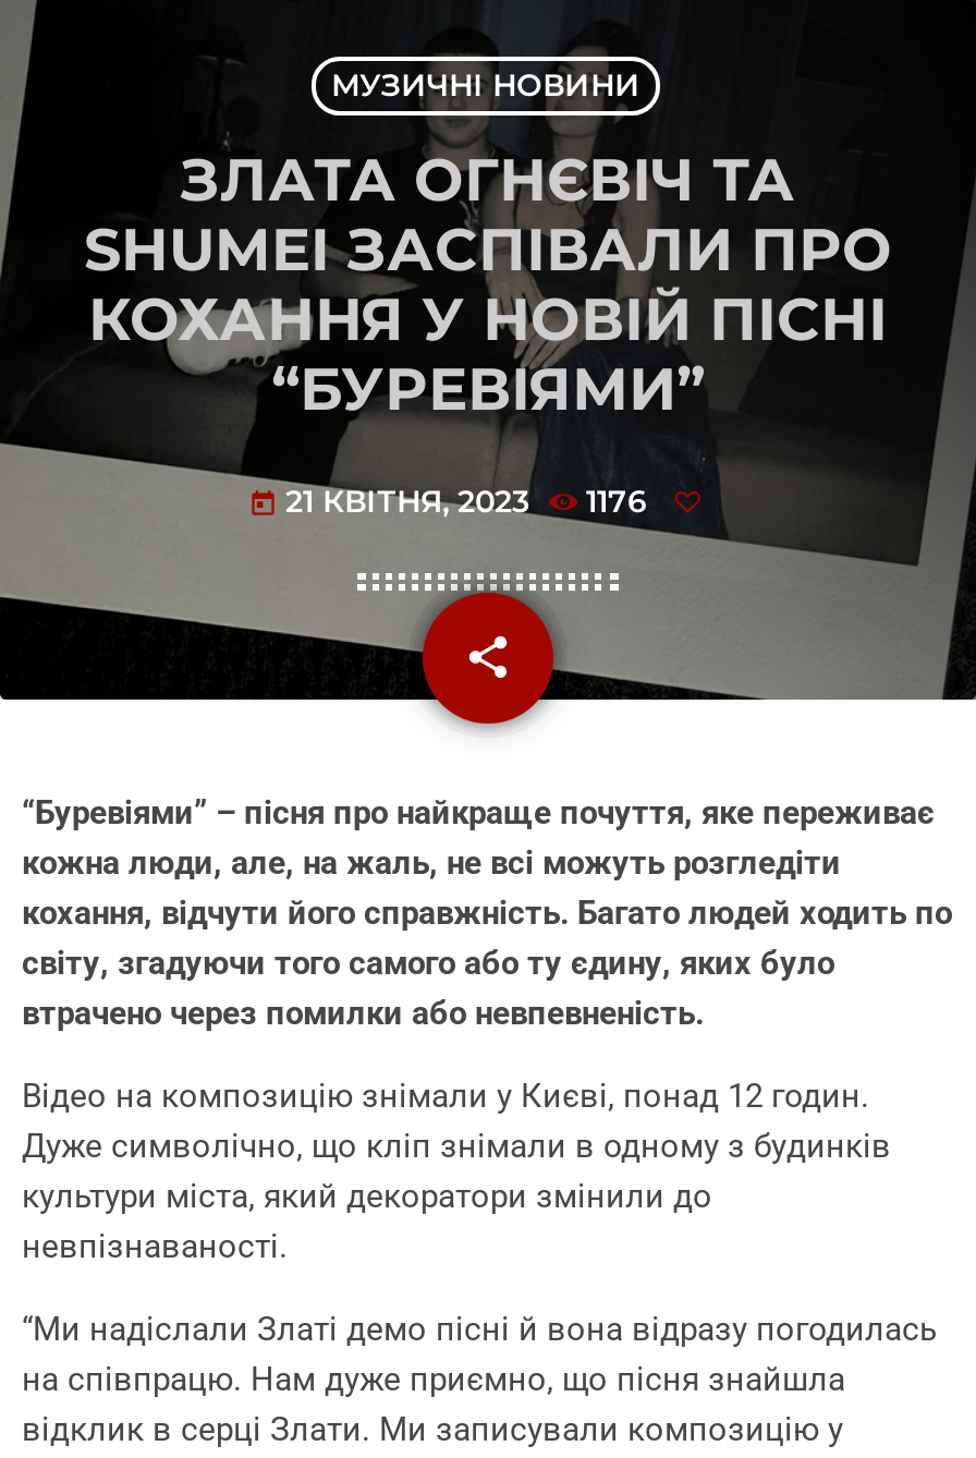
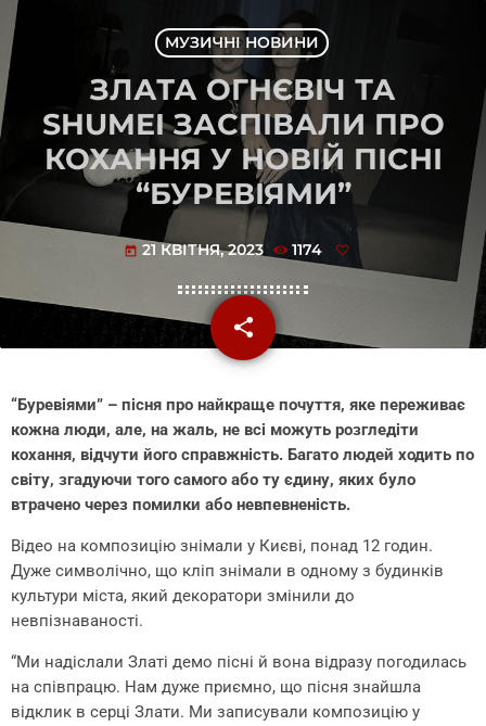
- 1176
+ 1174
